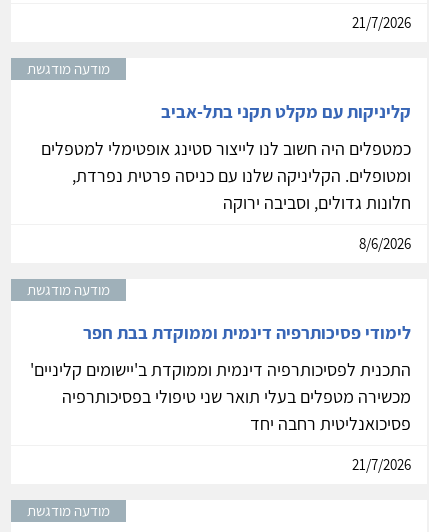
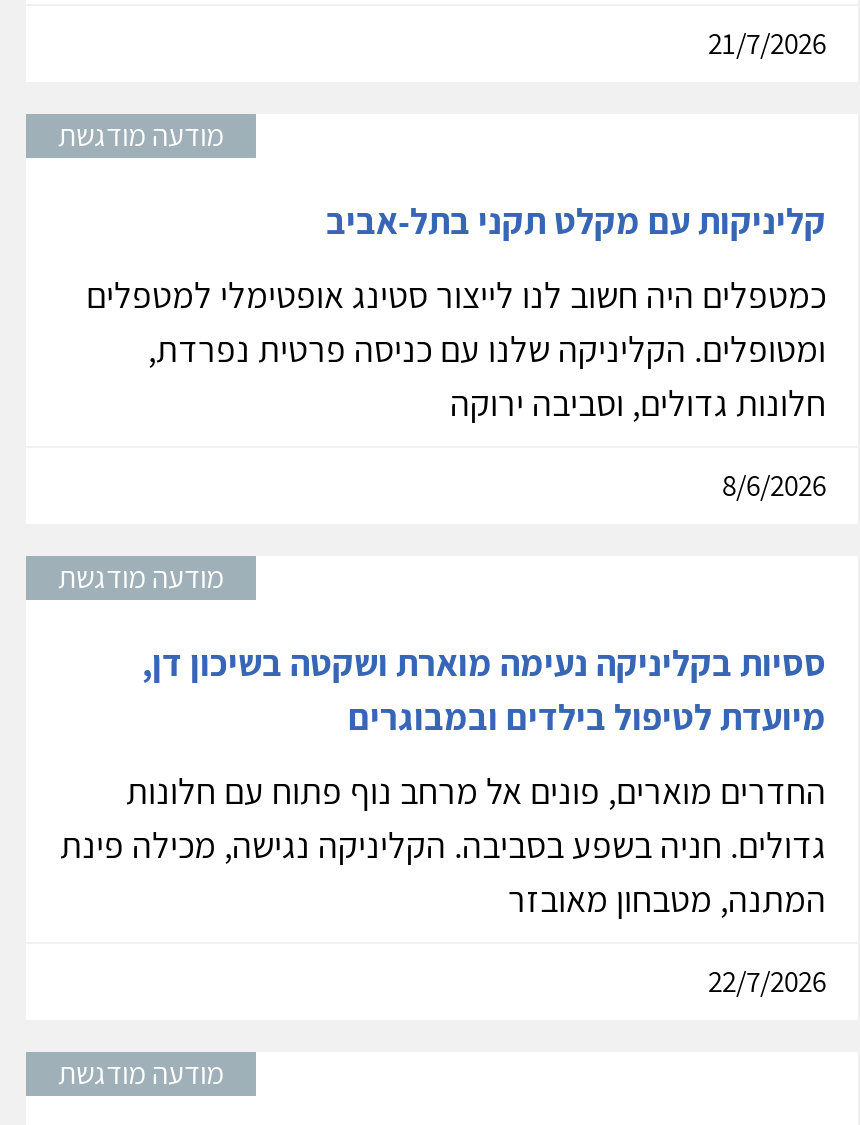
- לימודי פסיכותרפיה דינמית וממוקדת בבת חפר
+ ססיות בקליניקה נעימה מוארת ושקטה בשיכון דן,
+ מיועדת לטיפול בילדים ובמבוגרים

- התכנית לפסיכותרפיה דינמית וממוקדת ב'יישומים קליניים'
- מכשירה מטפלים בעלי תואר שני טיפולי בפסיכותרפיה
- פסיכואנליטית רחבה יחד
+ החדרים מוארים, פונים אל מרחב נוף פתוח עם חלונות
+ גדולים. חניה בשפע בסביבה. הקליניקה נגישה, מכילה פינת
+ המתנה, מטבחון מאובזר

- 21/7/2026
+ 22/7/2026
